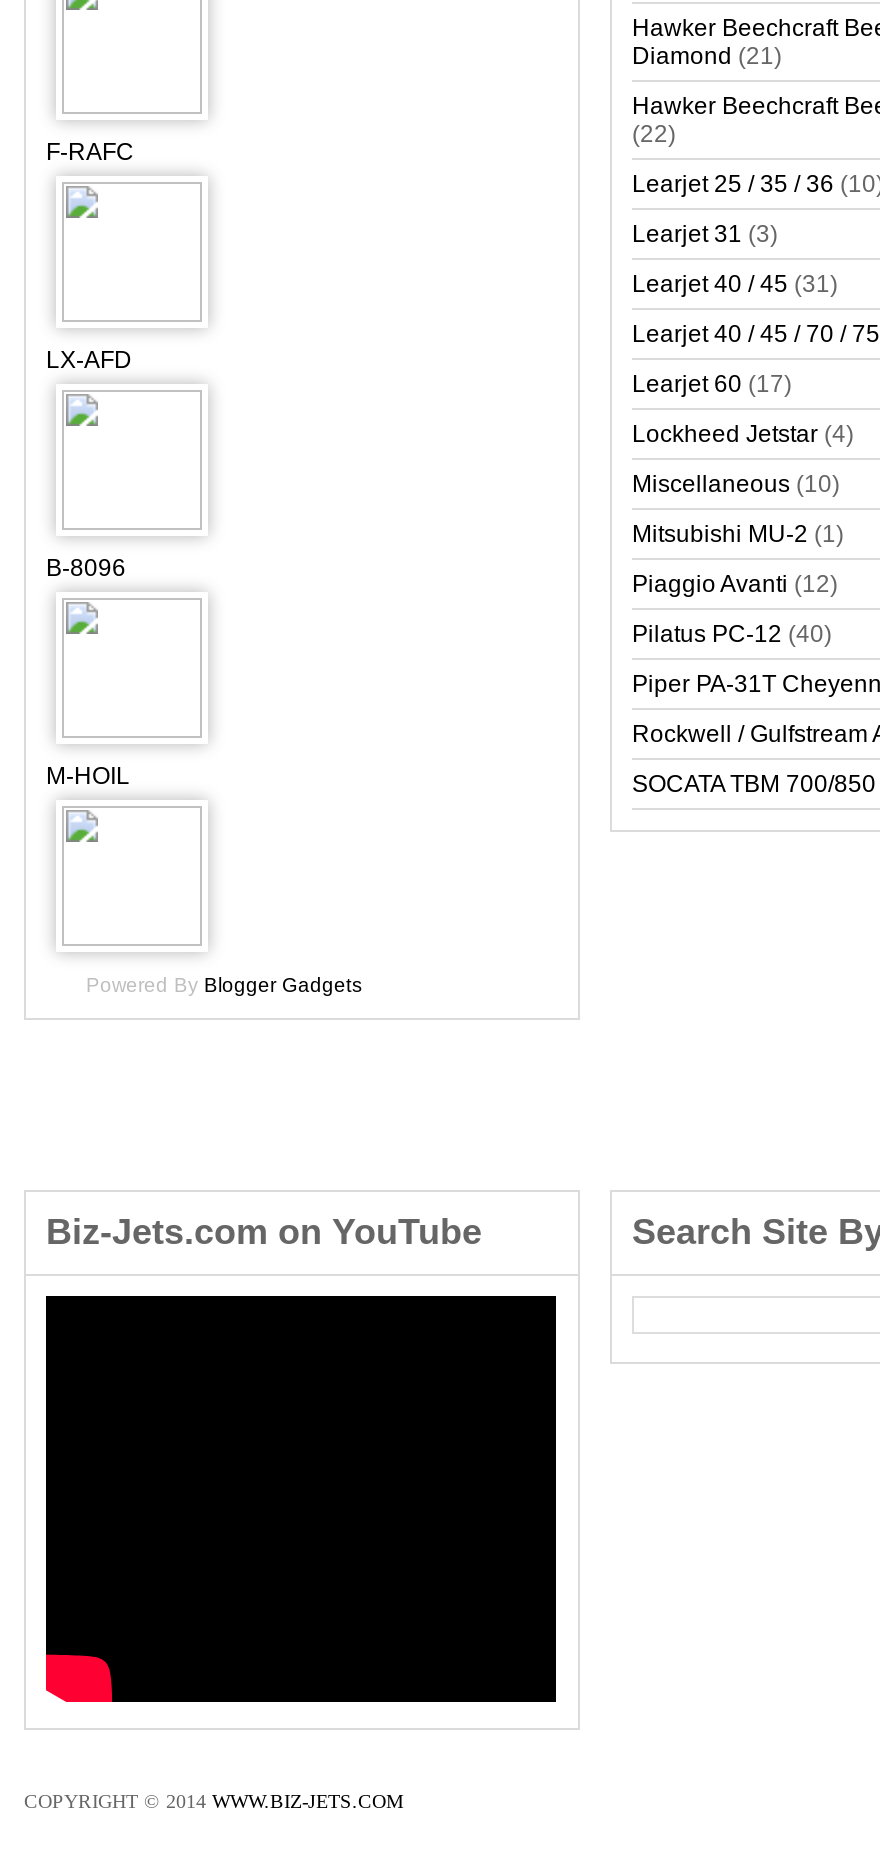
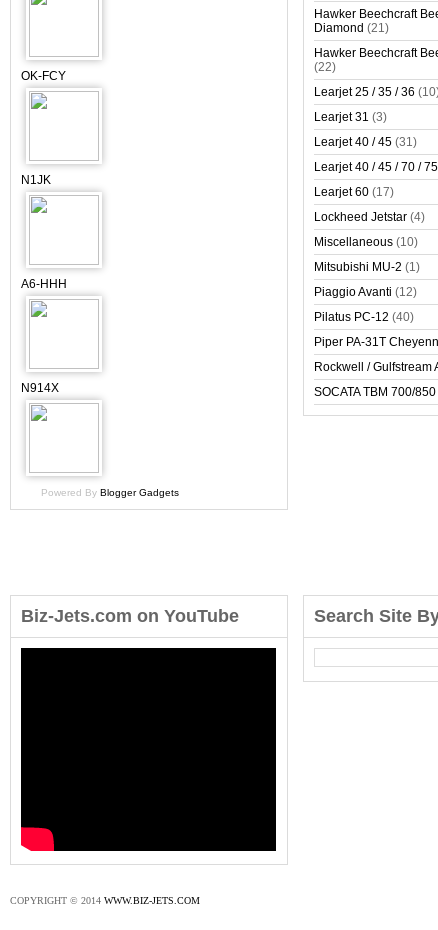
- F-RAFC
+ OK-FCY

- LX-AFD
+ N1JK

- B-8096
+ A6-HHH

- M-HOIL
+ N914X
